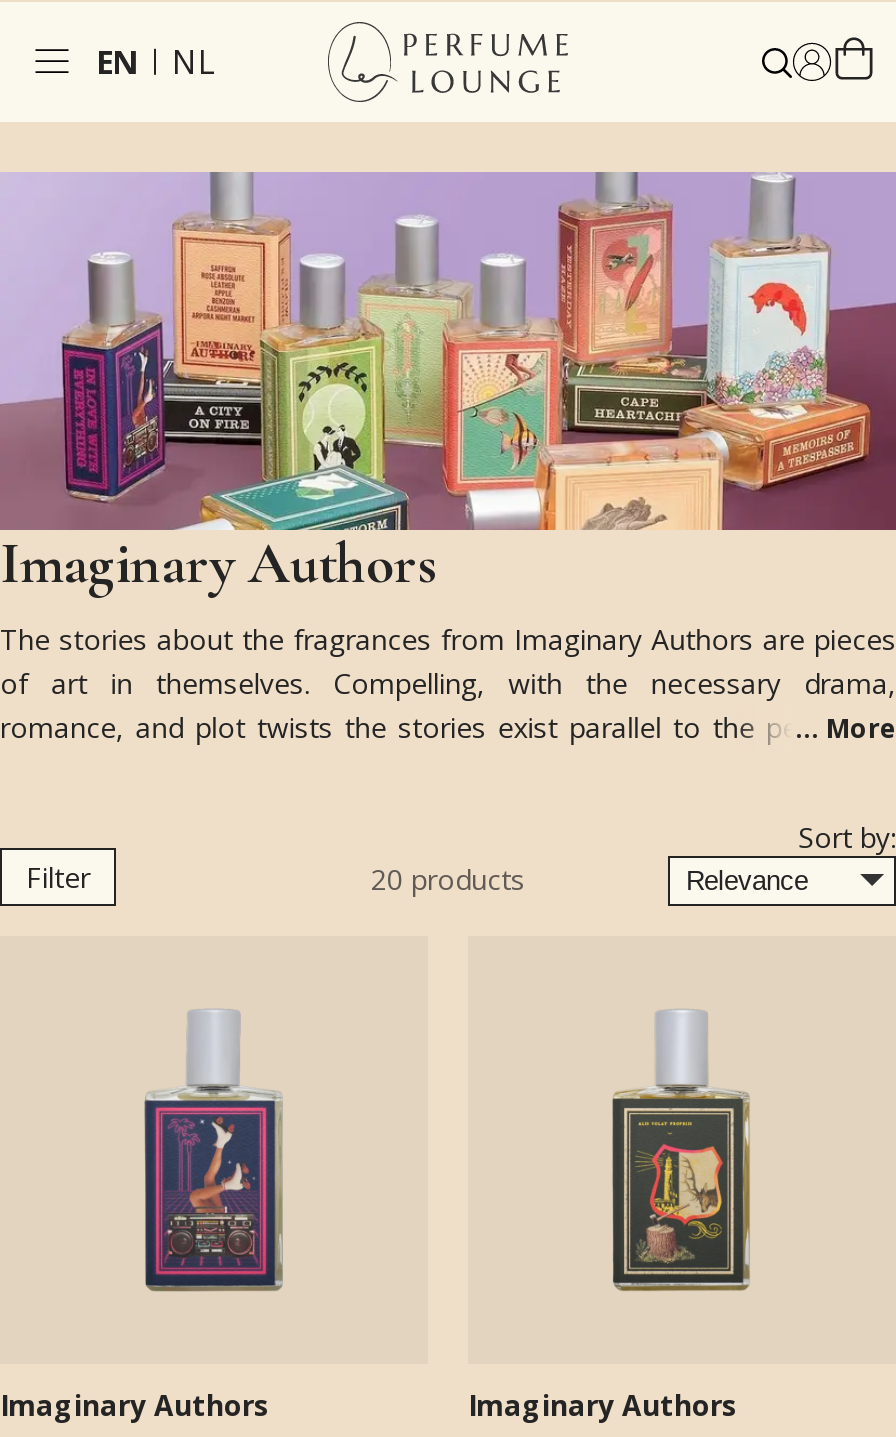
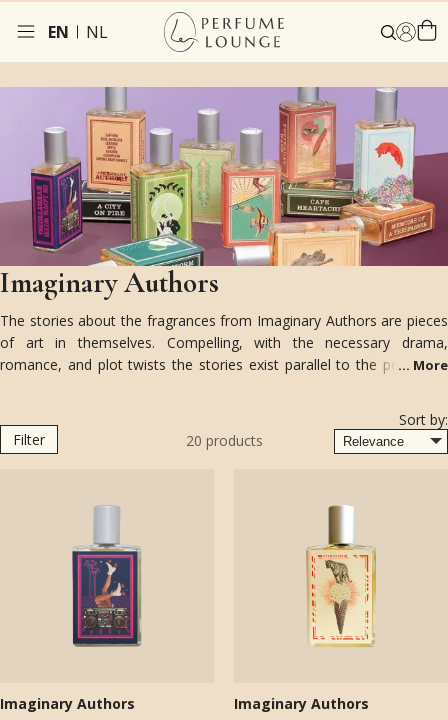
- [image]
+ [image]
